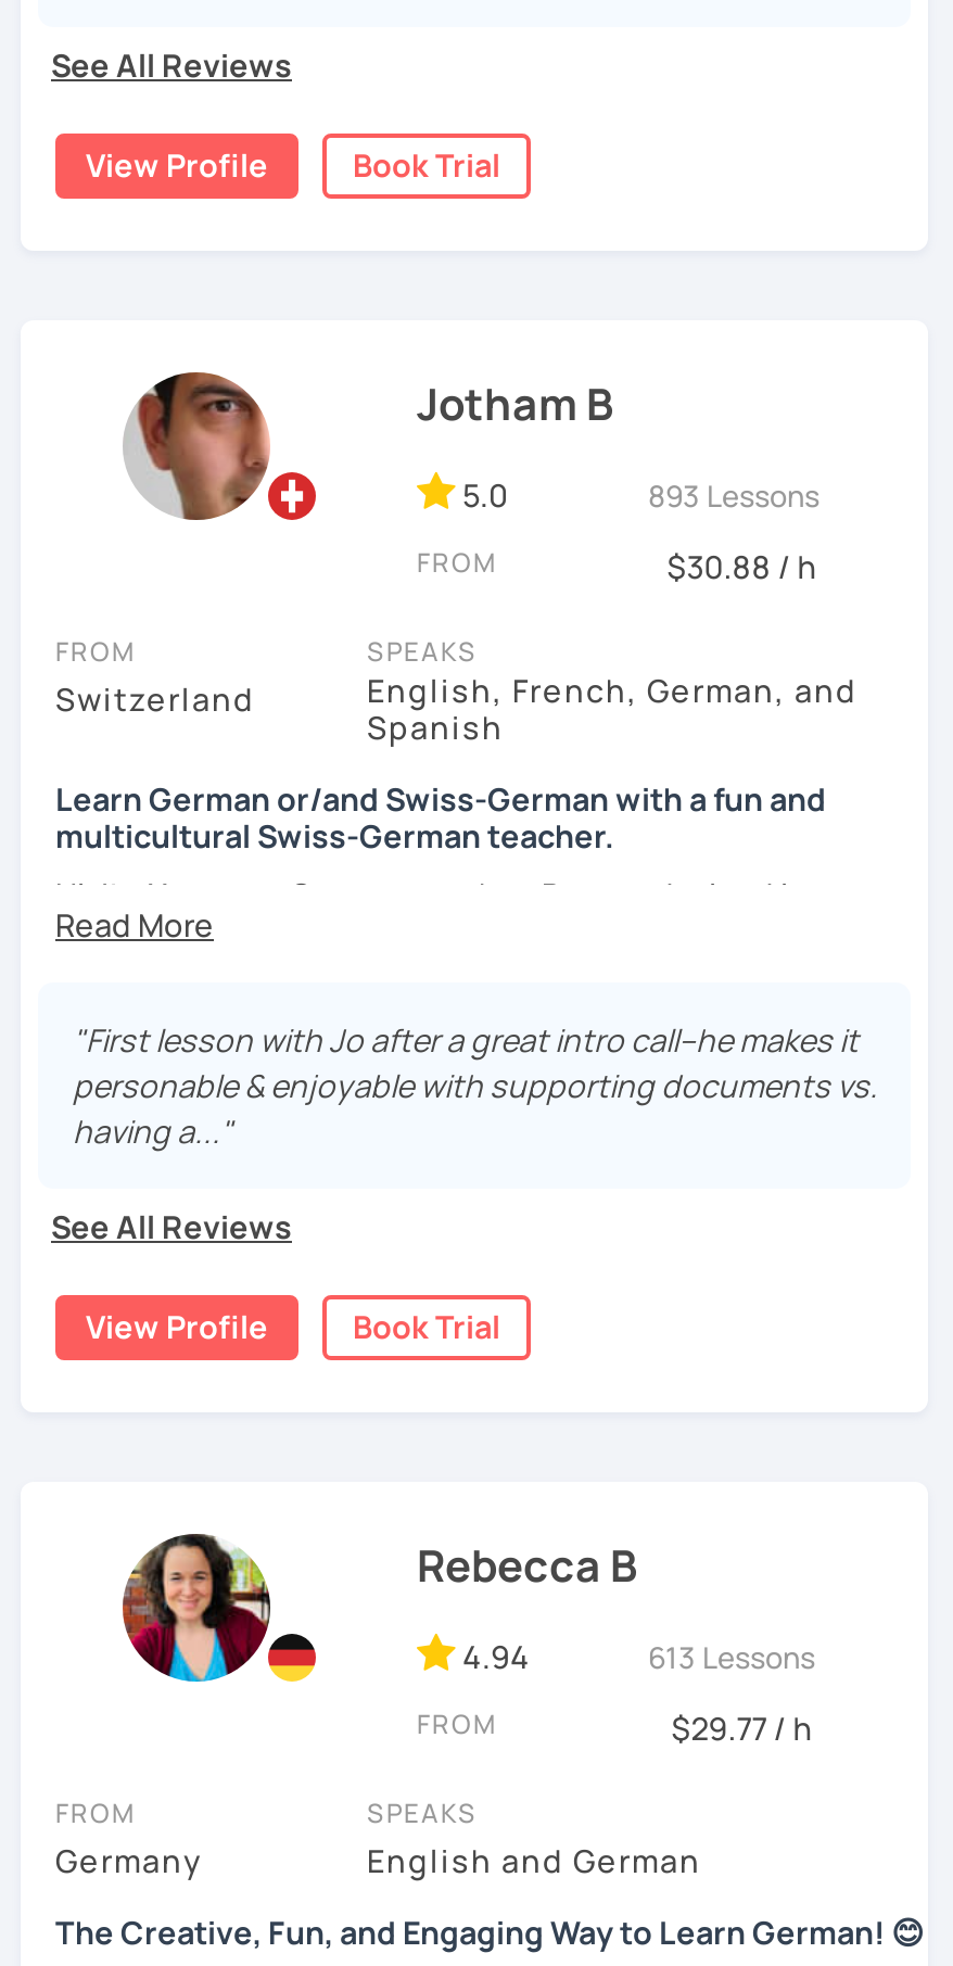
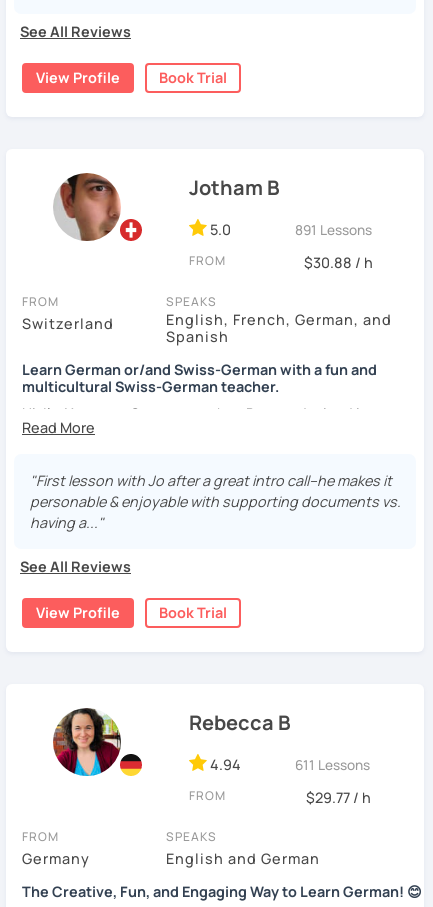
- 893 Lessons
+ 891 Lessons

- 613 Lessons
+ 611 Lessons
